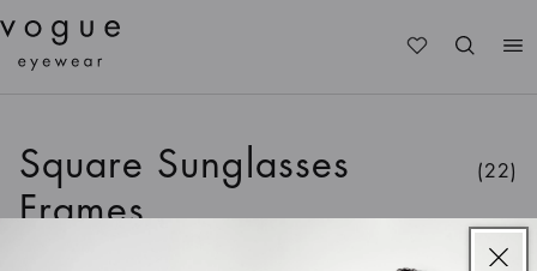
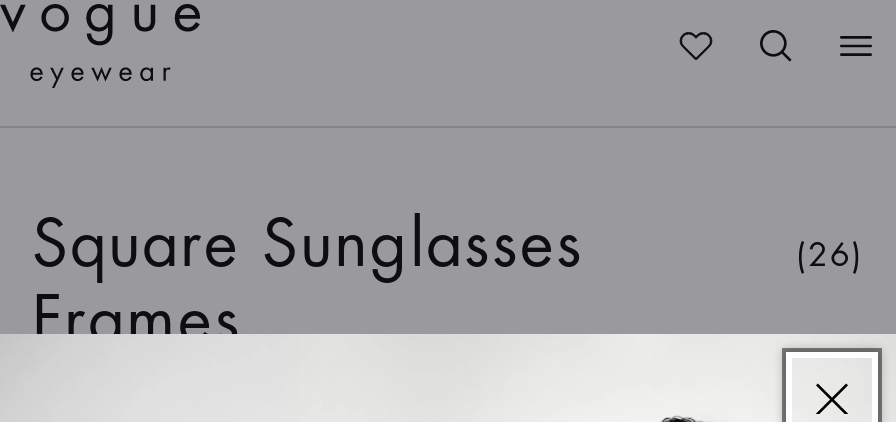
- (22)
+ (26)
